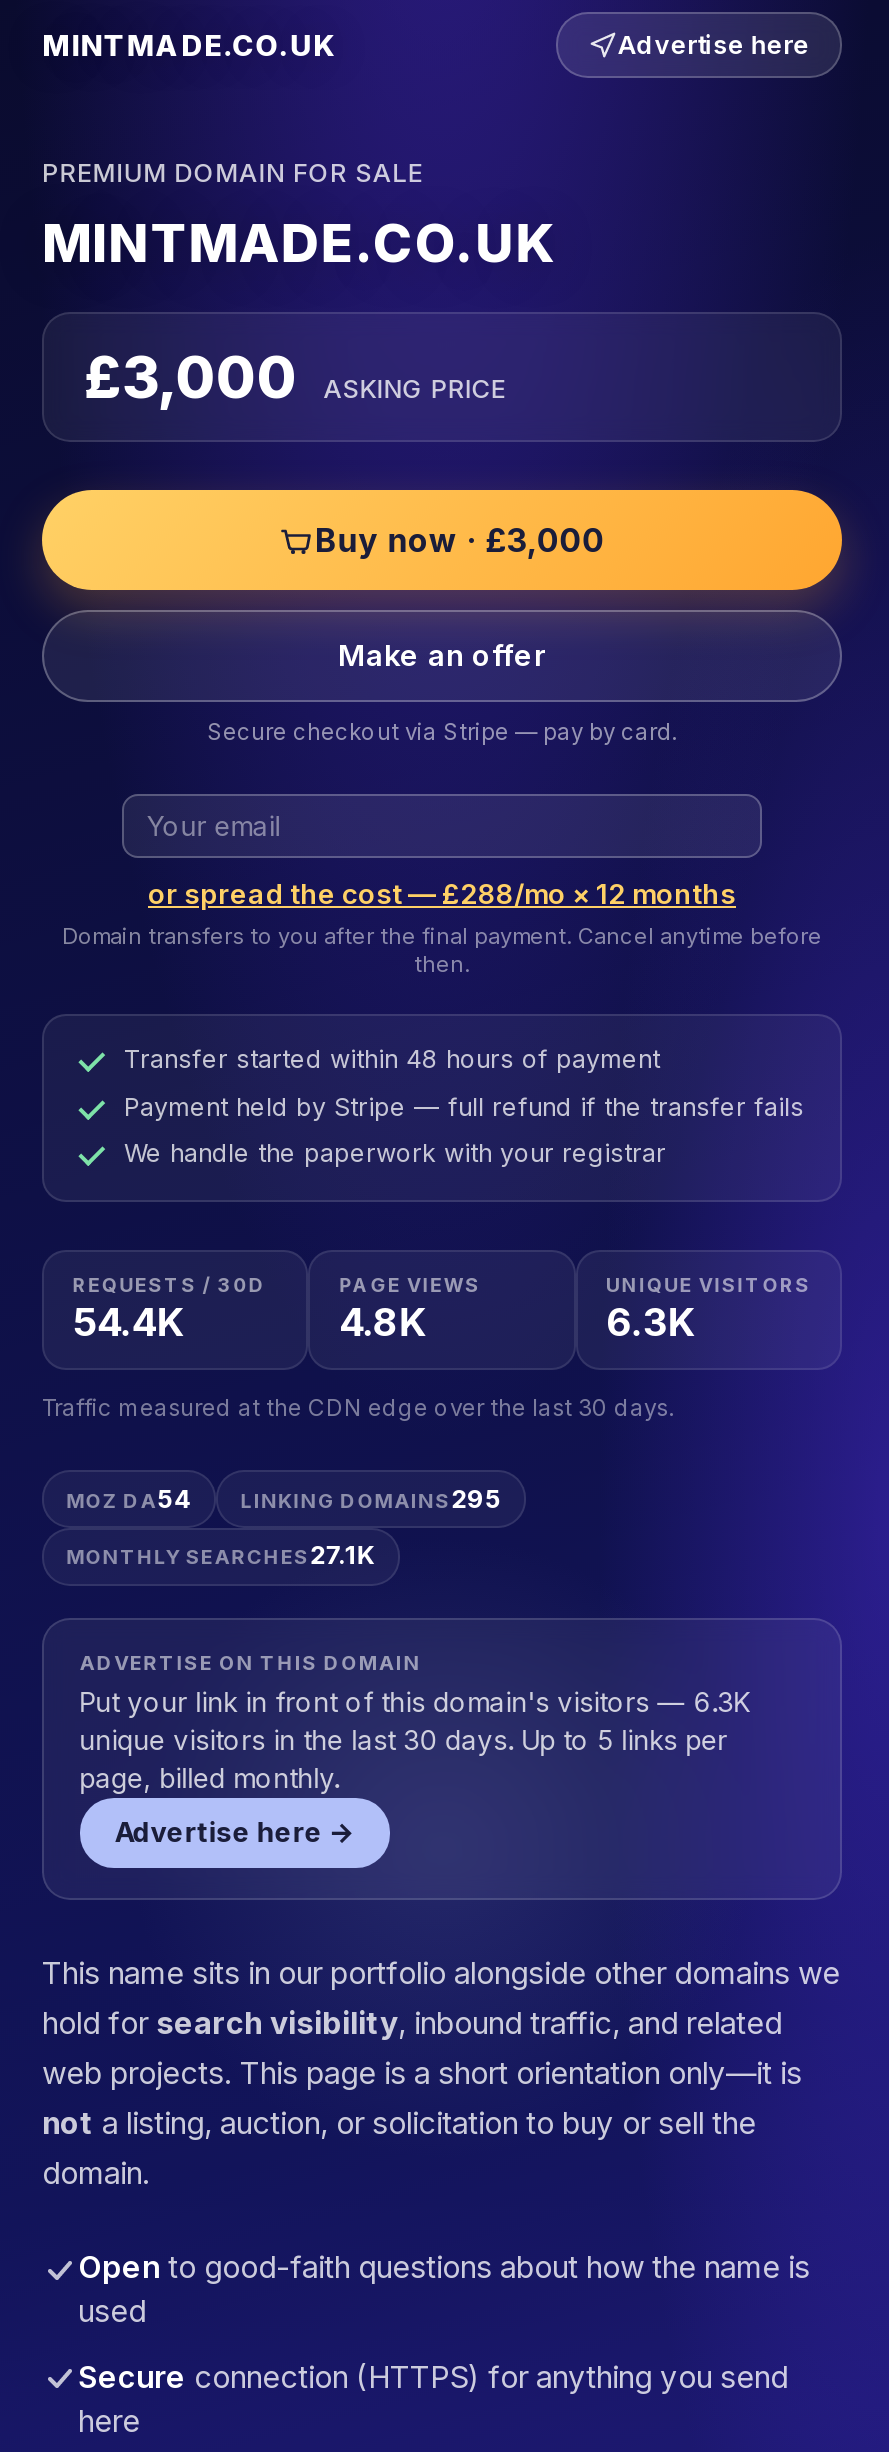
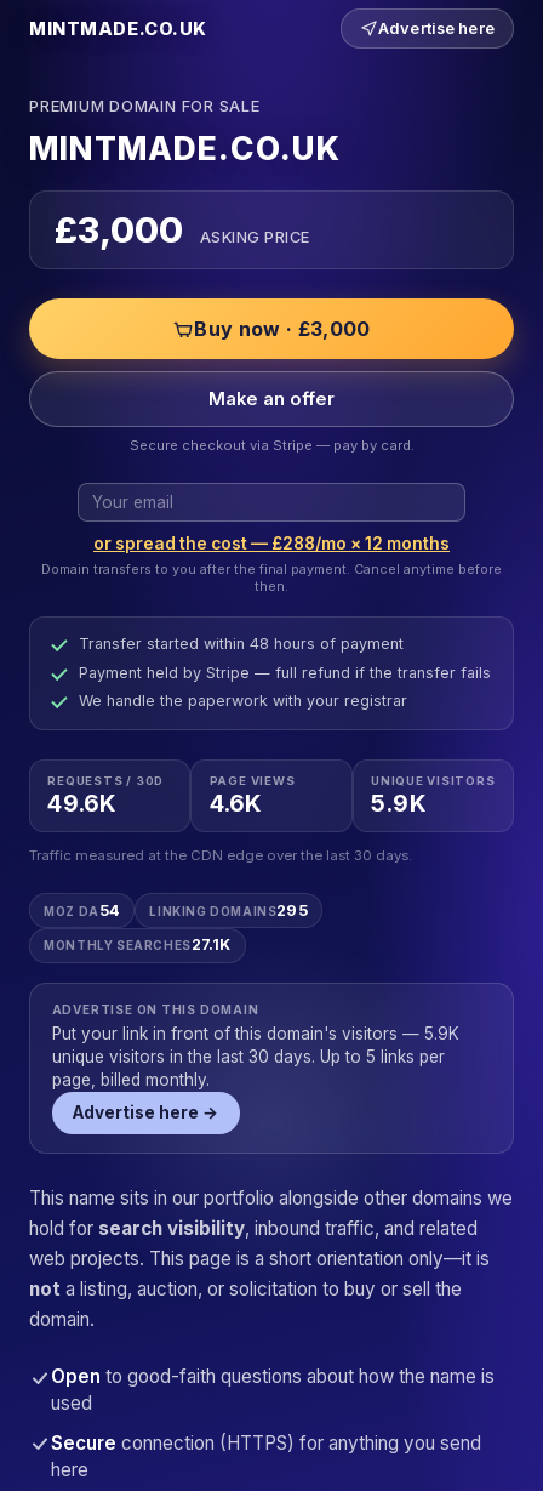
- 54.4K
+ 49.6K

- 4.8K
+ 4.6K

- 6.3K
+ 5.9K

- Put your link in front of this domain's visitors — 6.3K
+ Put your link in front of this domain's visitors — 5.9K
